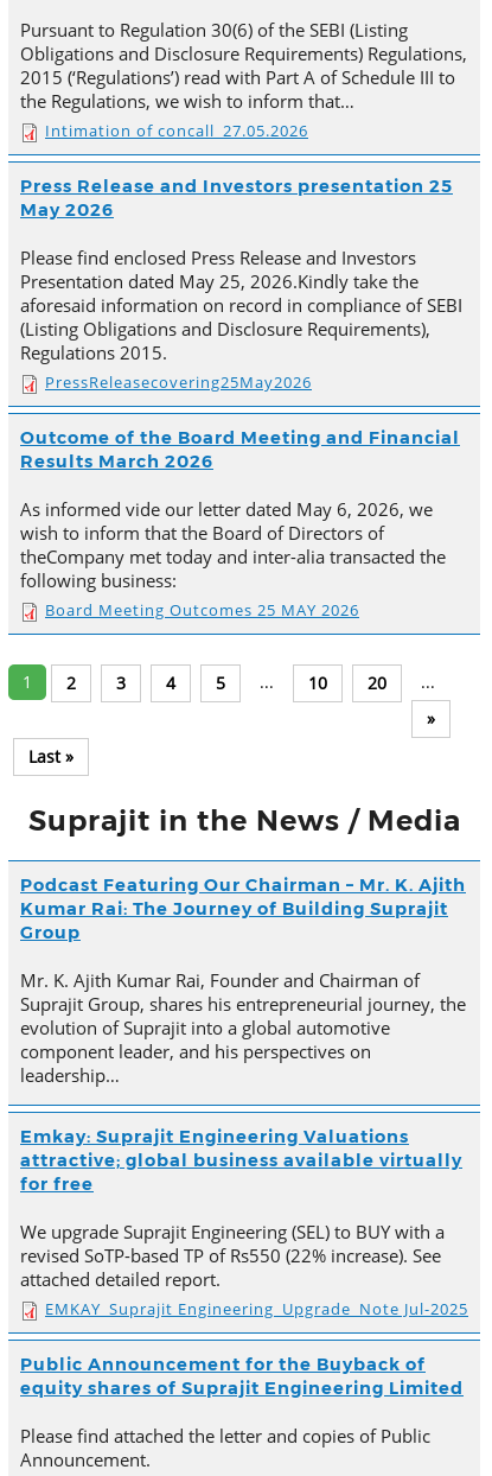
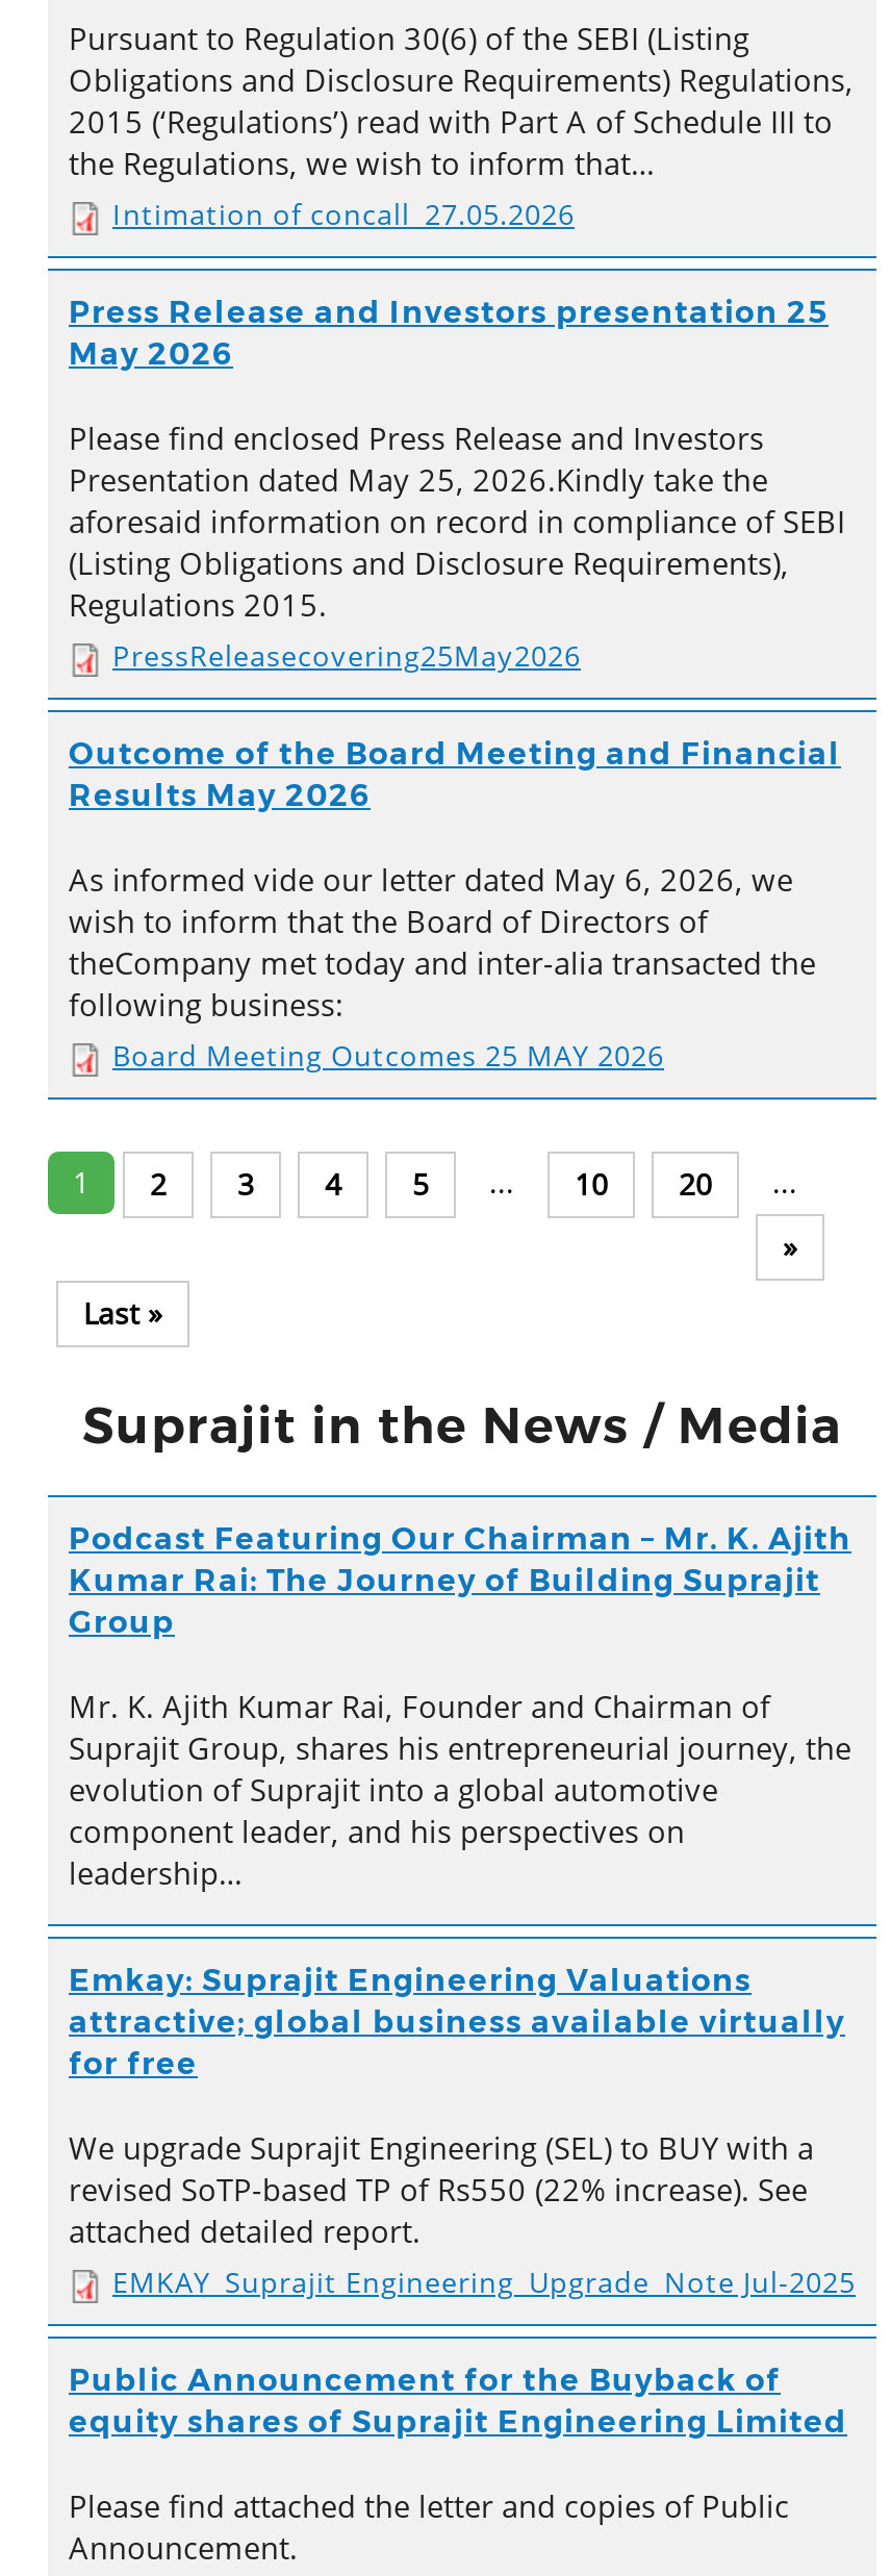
- Results March 2026
+ Results May 2026
